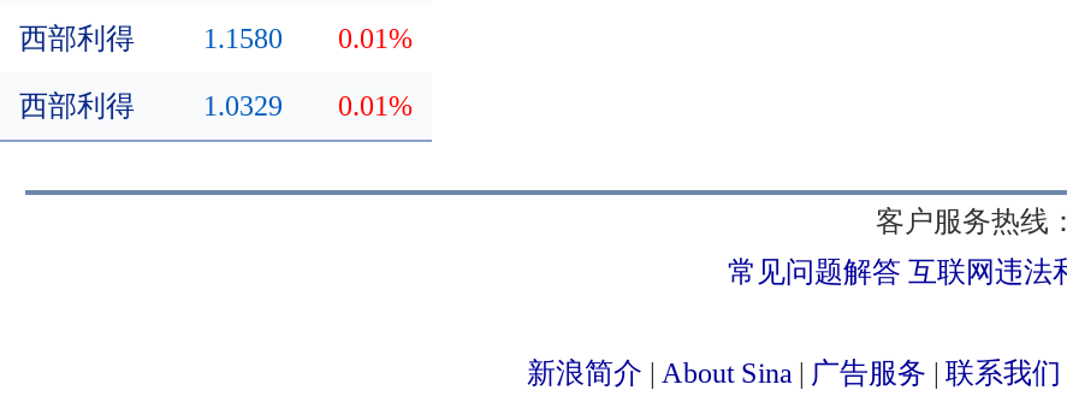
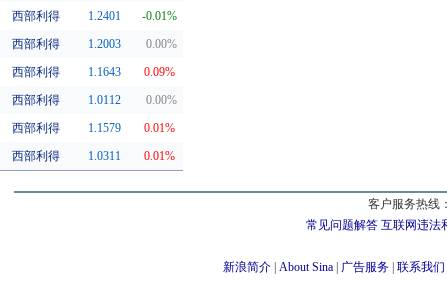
- 1.1580
+ 1.2401
+ -0.01%
+ 西部利得
+ 1.2003
+ 0.00%
+ 西部利得
+ 1.1643
+ 0.09%
+ 西部利得
+ 1.0112
+ 0.00%
+ 西部利得
+ 1.1579

- 1.0329 0.01%
+ 1.0311 0.01%
